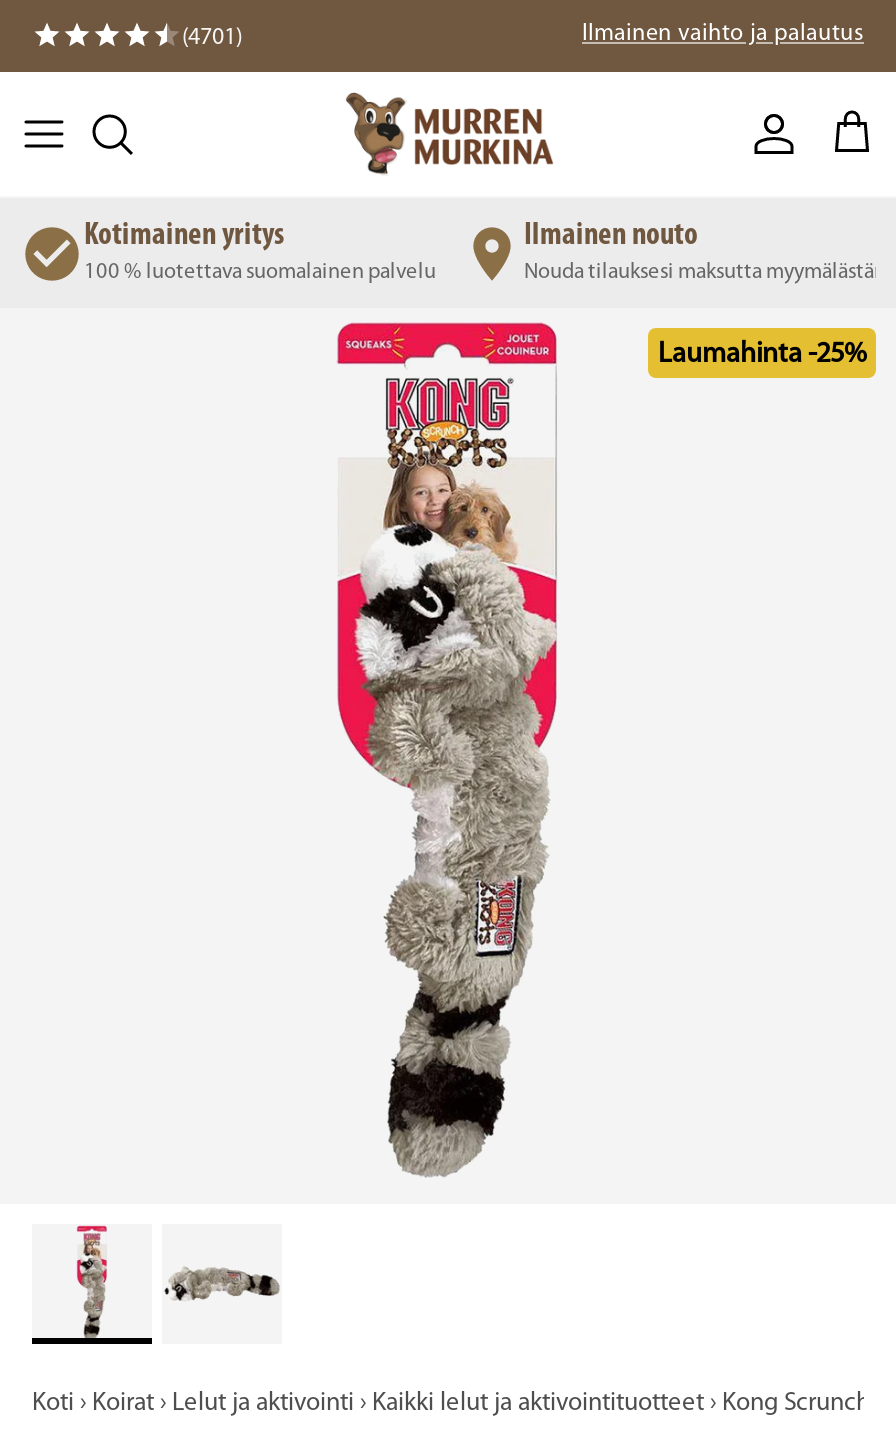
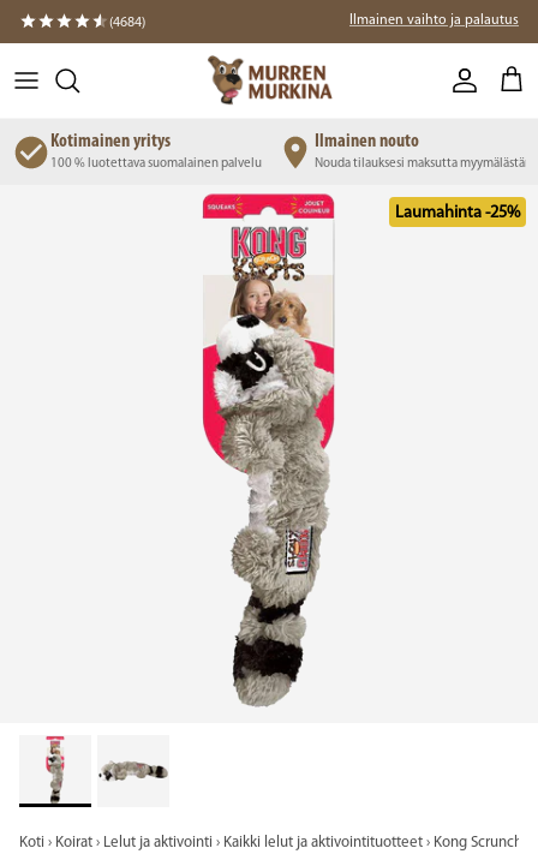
- (4701)
+ (4684)
